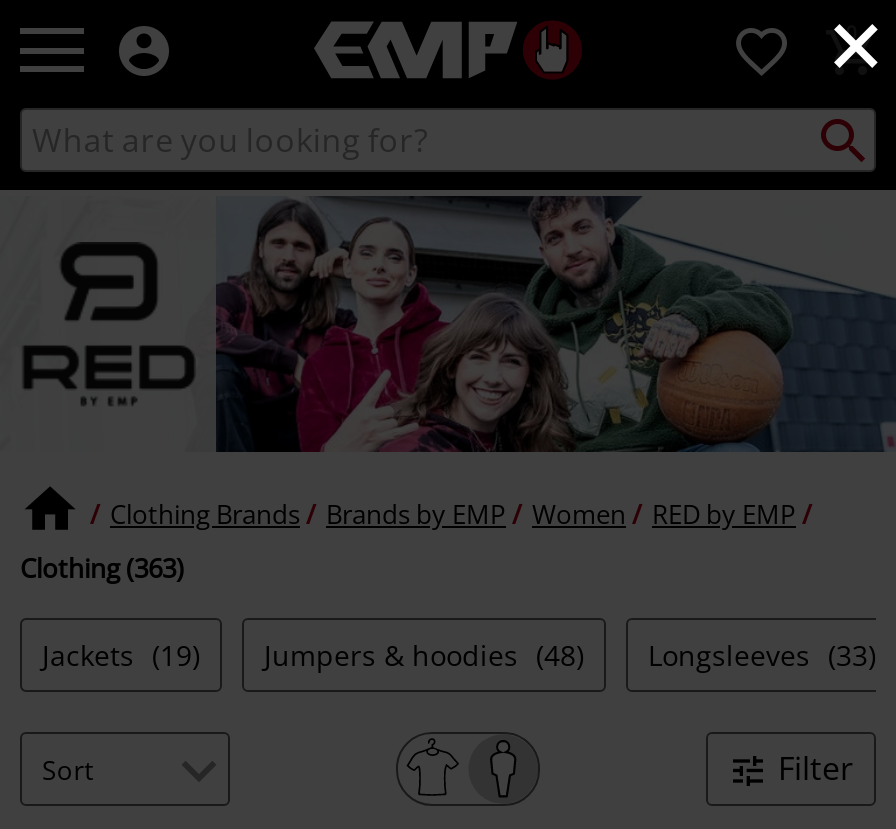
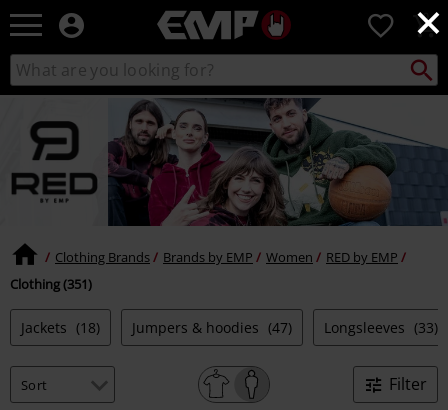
- Clothing (363)
+ Clothing (351)

- Jackets (19)
+ Jackets (18)

- Jumpers & hoodies (48)
+ Jumpers & hoodies (47)
